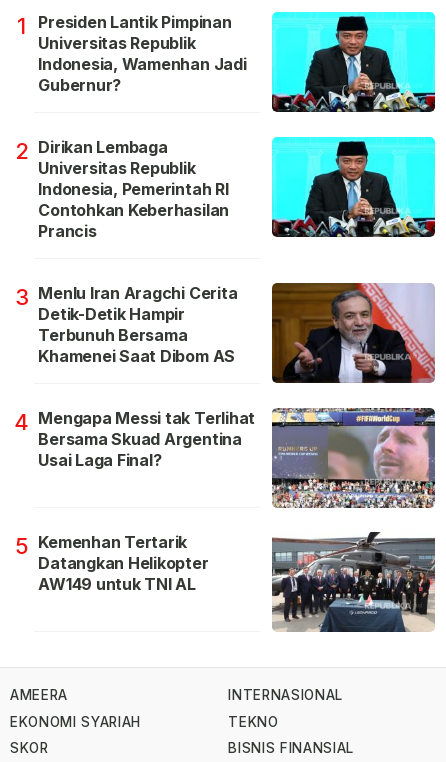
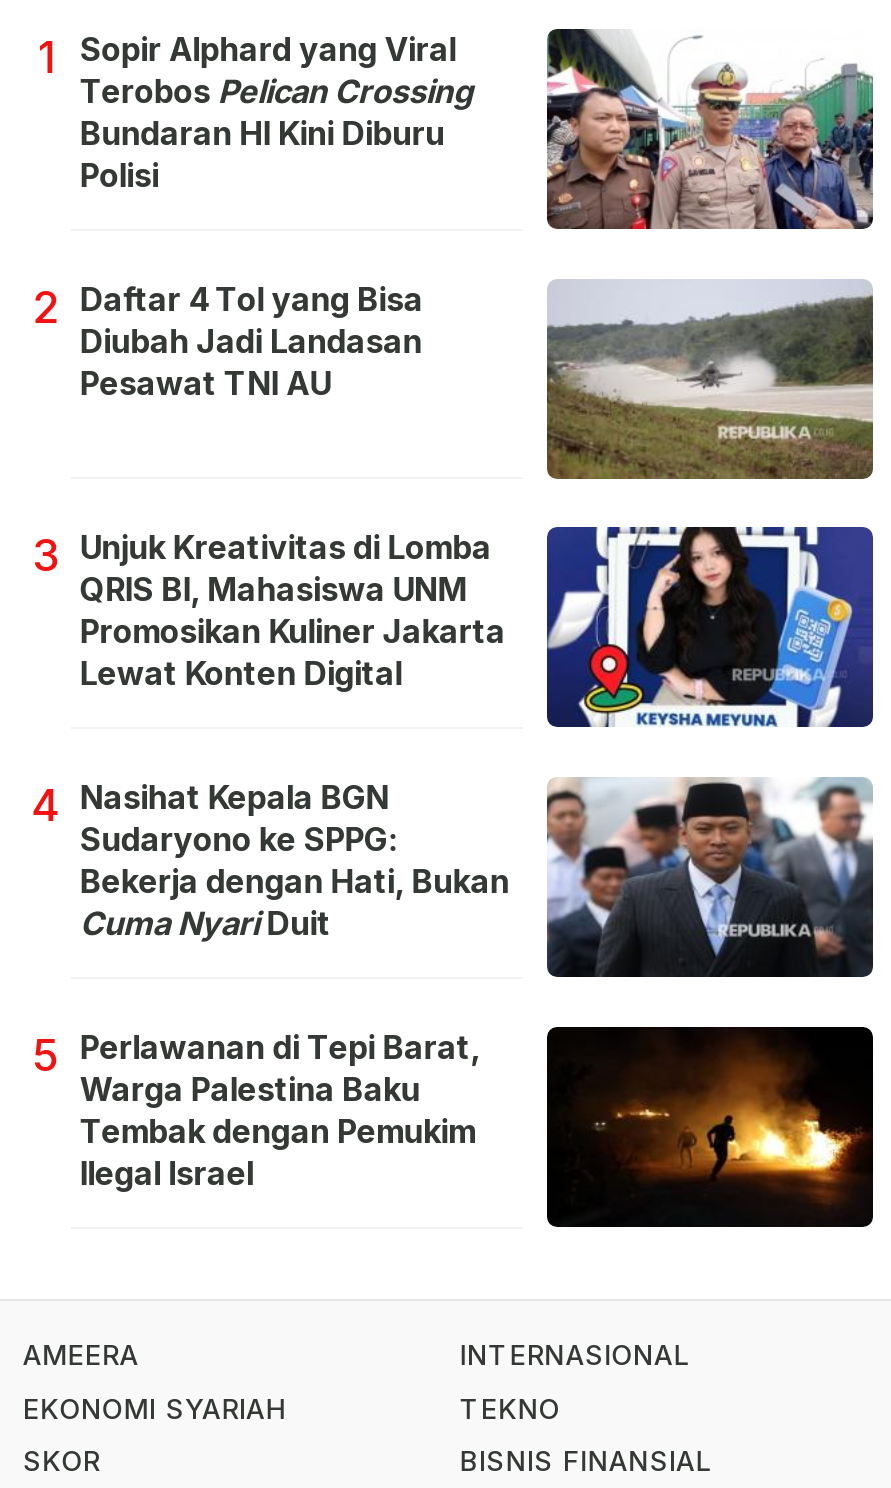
- [image]
- Presiden Lantik Pimpinan
- Universitas Republik
- Indonesia, Wamenhan Jadi
- Gubernur?
+ [image]
+ Sopir Alphard yang Viral
+ Terobos Pelican Crossing
+ Bundaran HI Kini Diburu
+ Polisi

- 2 Dirikan Lembaga
- Universitas Republik
- Indonesia, Pemerintah RI
- Contohkan Keberhasilan
- Prancis
+ 2 Daftar 4 Tol yang Bisa
+ Diubah Jadi Landasan
+ Pesawat TNI AU

- [image]
+ [image]

- [image]
- 3 Menlu Iran Aragchi Cerita
- Detik-Detik Hampir
- Terbunuh Bersama
- Khamenei Saat Dibom AS
+ [image]
+ 3 Unjuk Kreativitas di Lomba
+ QRIS BI, Mahasiswa UNM
+ Promosikan Kuliner Jakarta
+ Lewat Konten Digital

- [image]
- 4 Mengapa Messi tak Terlihat
- Bersama Skuad Argentina
- Usai Laga Final?
+ [image]
+ 4 Nasihat Kepala BGN
+ Sudaryono ke SPPG:
+ Bekerja dengan Hati, Bukan
+ Cuma NyariDuit

- 5 Kemenhan Tertarik
- Datangkan Helikopter
- AW149 untuk TNI AL
+ 5 Perlawanan di Tepi Barat,
+ Warga Palestina Baku
+ Tembak dengan Pemukim
+ Ilegal Israel

- [image]
+ [image]
